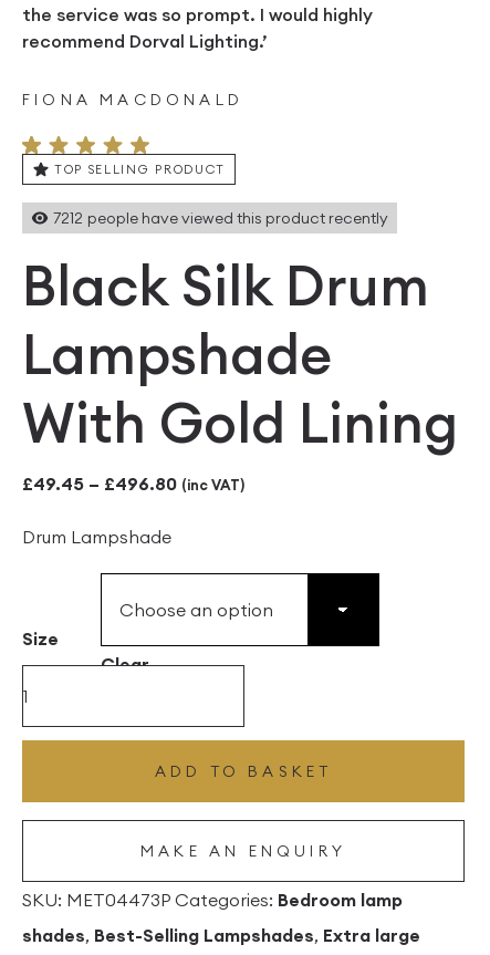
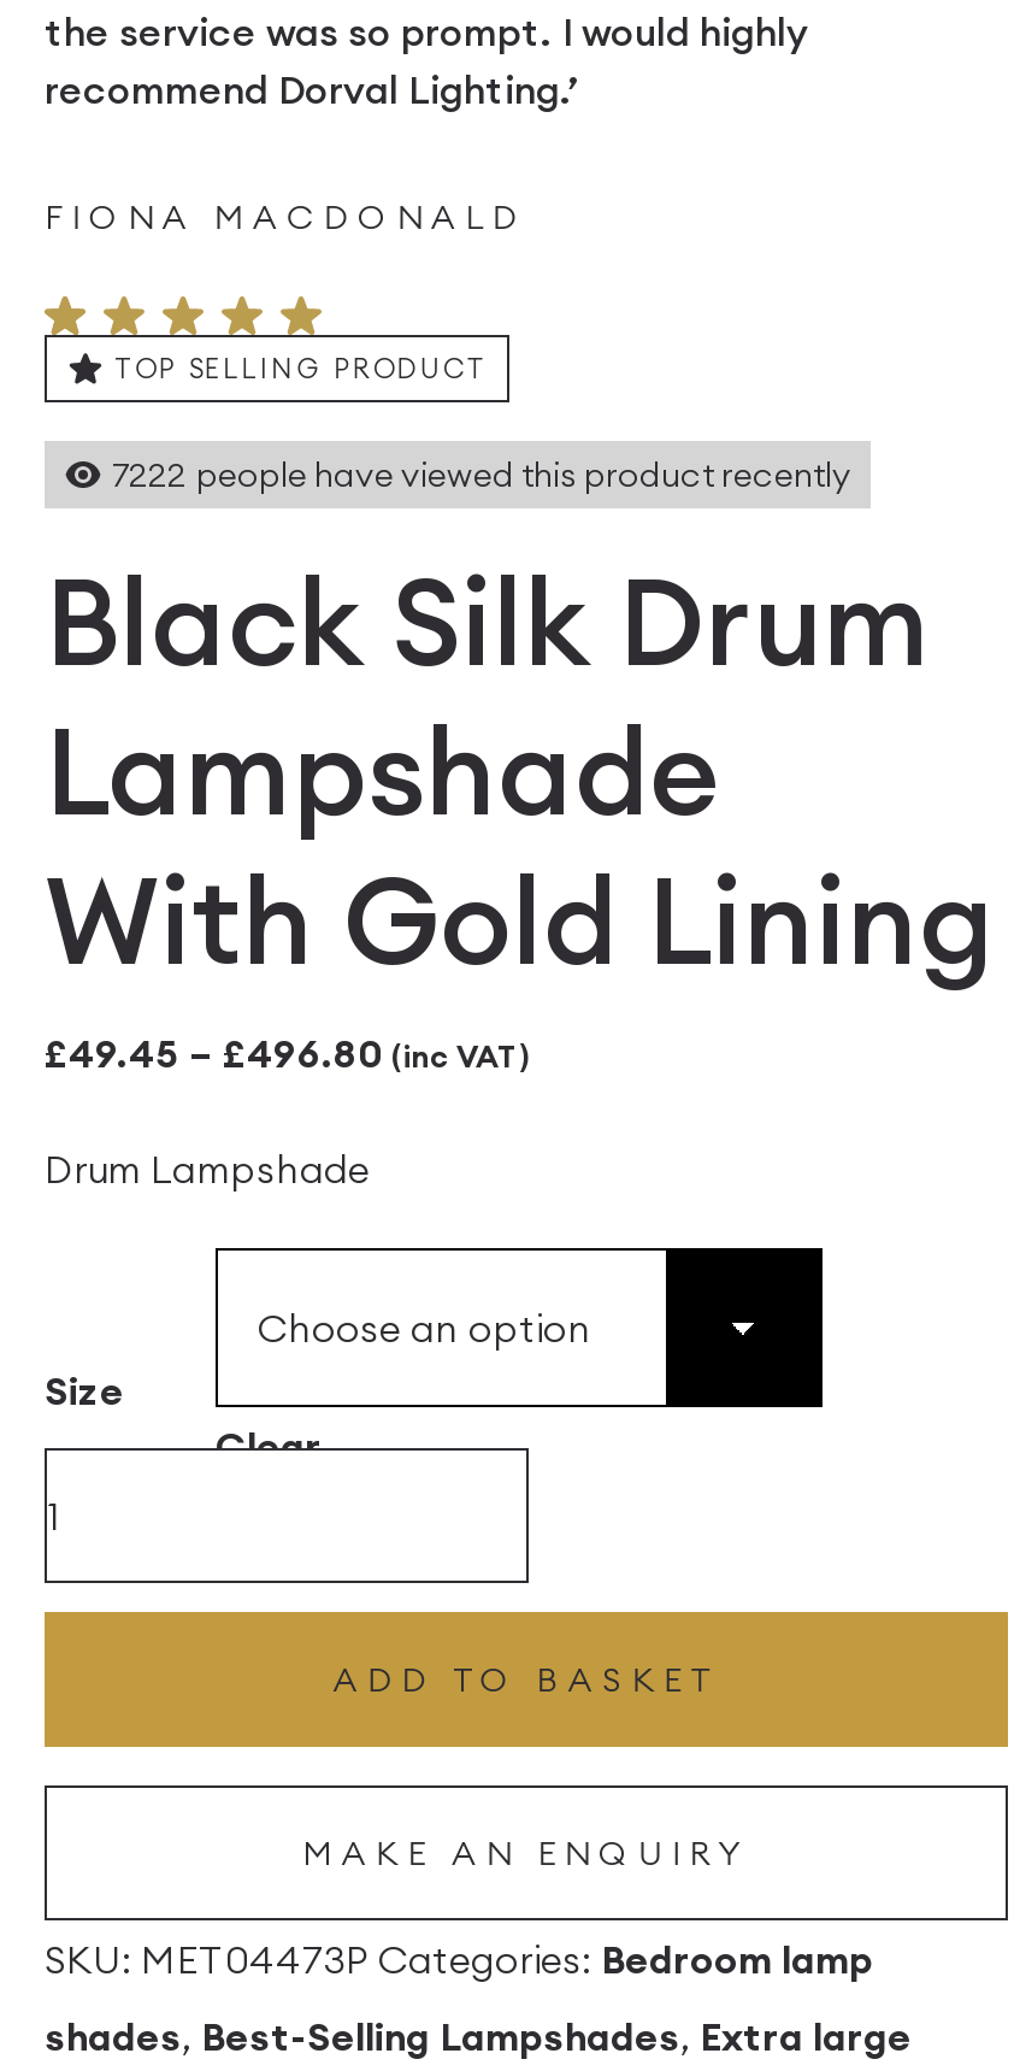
- 7212 people have viewed this product recently
+ 7222 people have viewed this product recently
